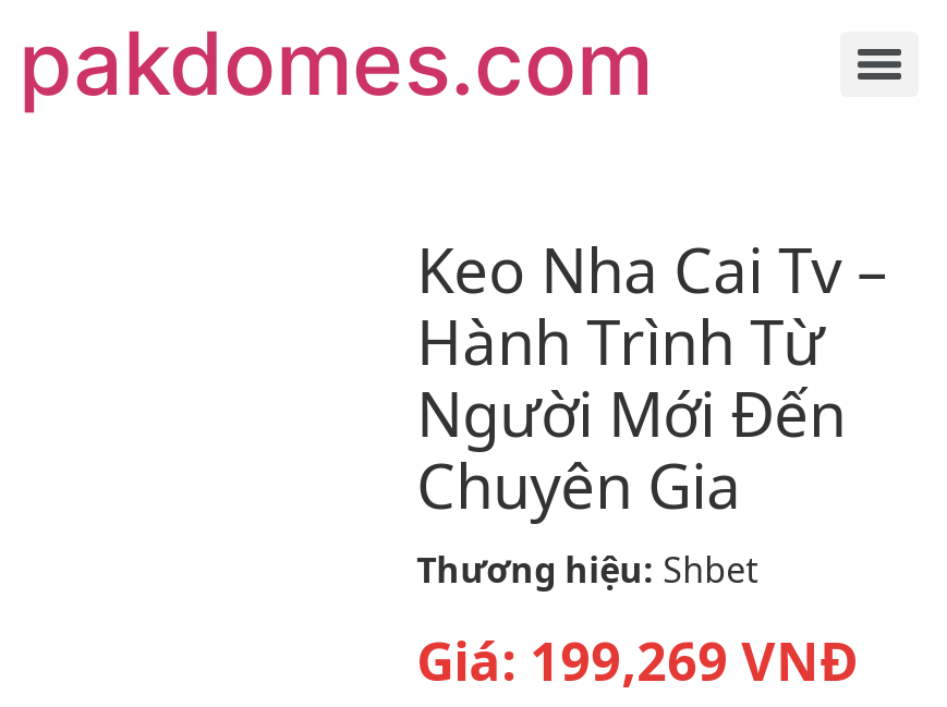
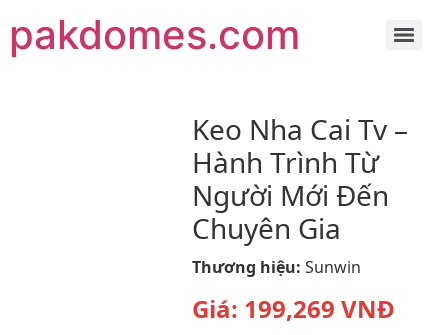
- Thương hiệu: Shbet
+ Thương hiệu: Sunwin
